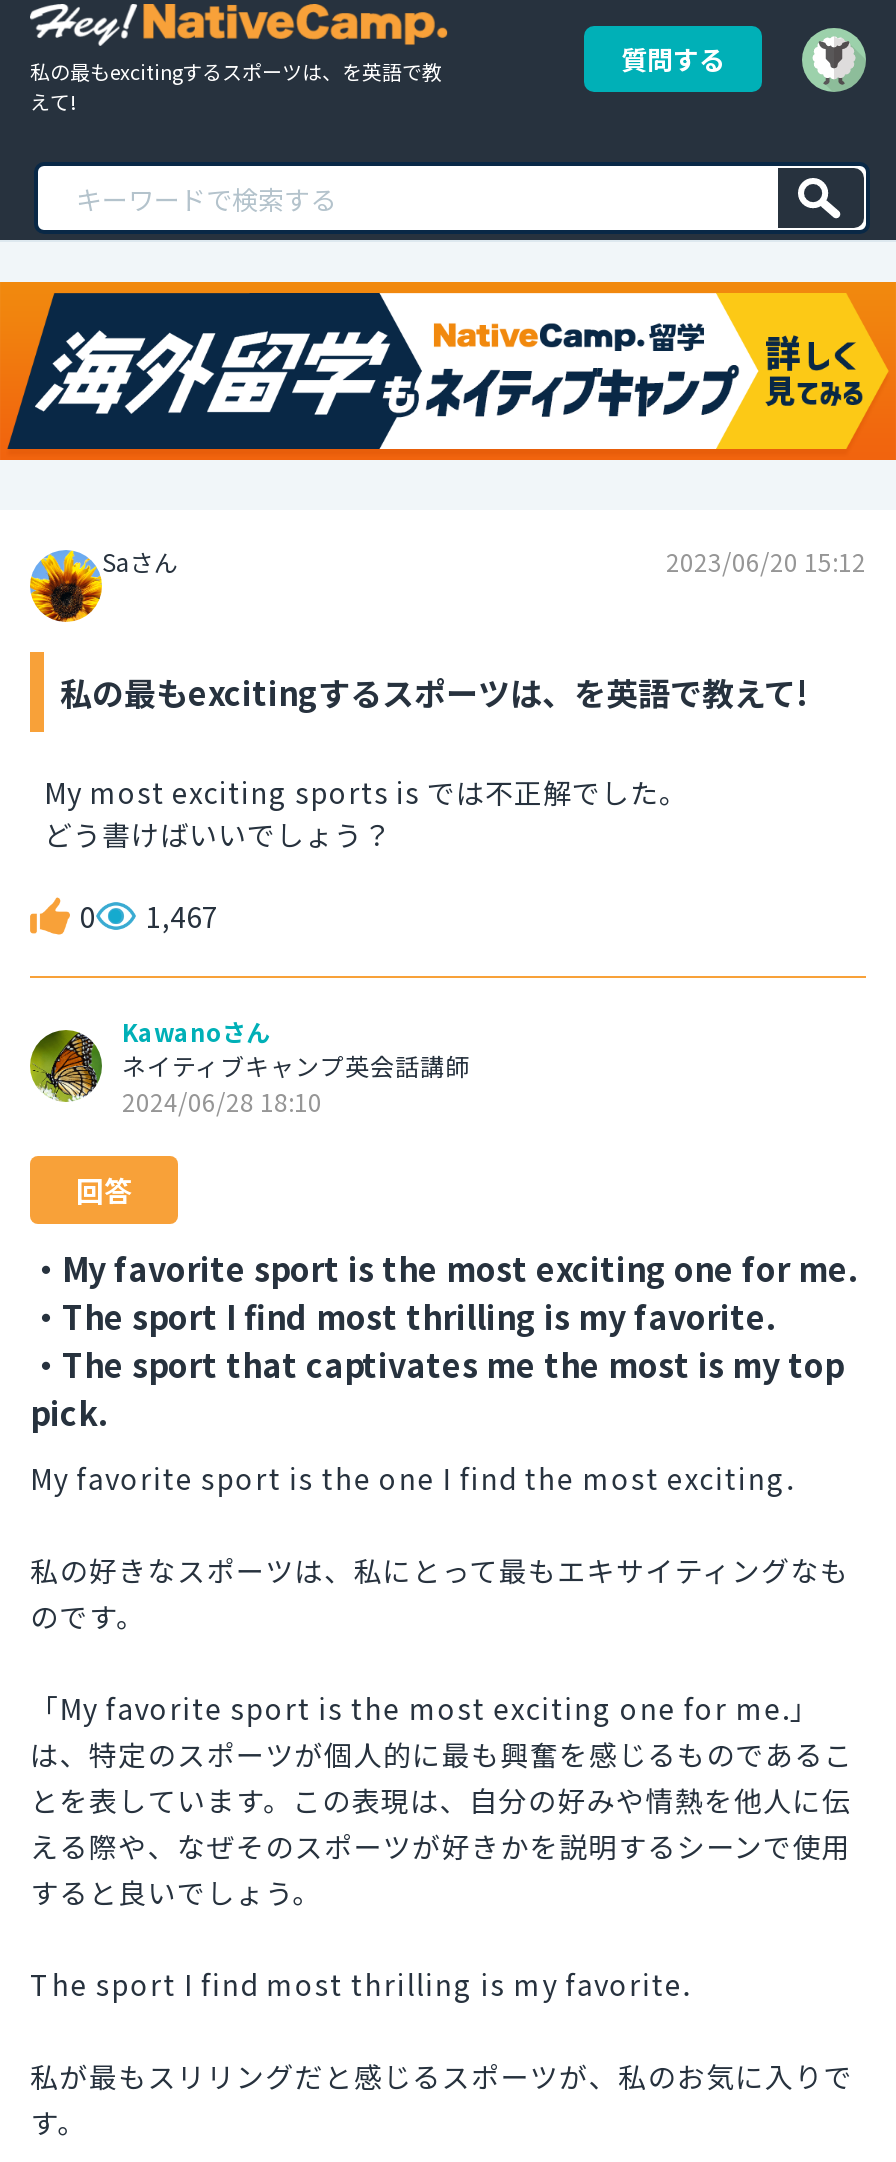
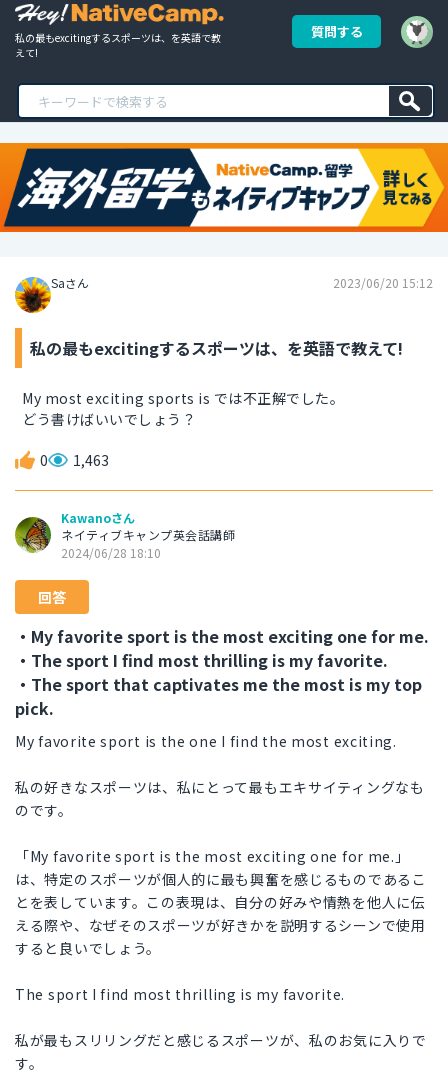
- 0 1,467
+ 0 1,463
